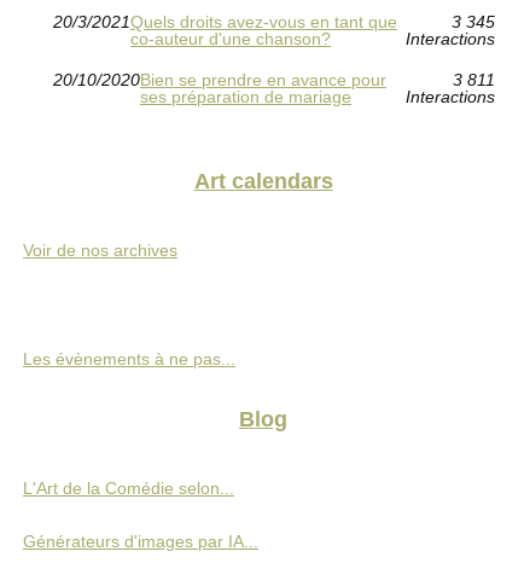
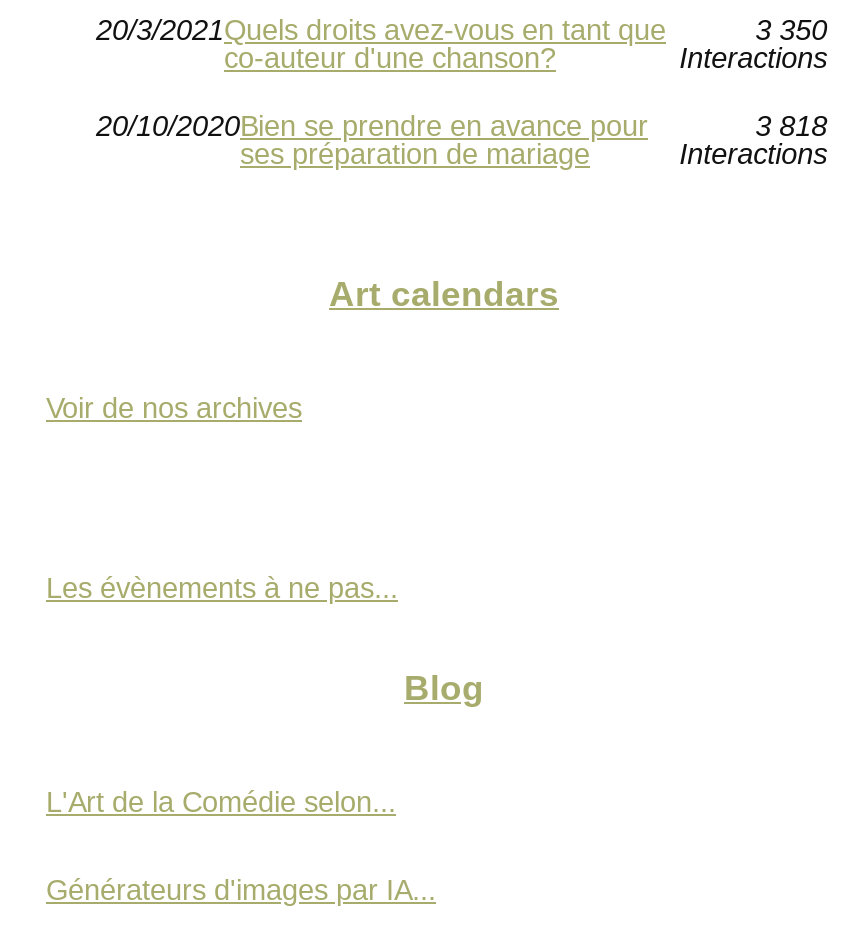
- 3 345
+ 3 350

- 3 811
+ 3 818
